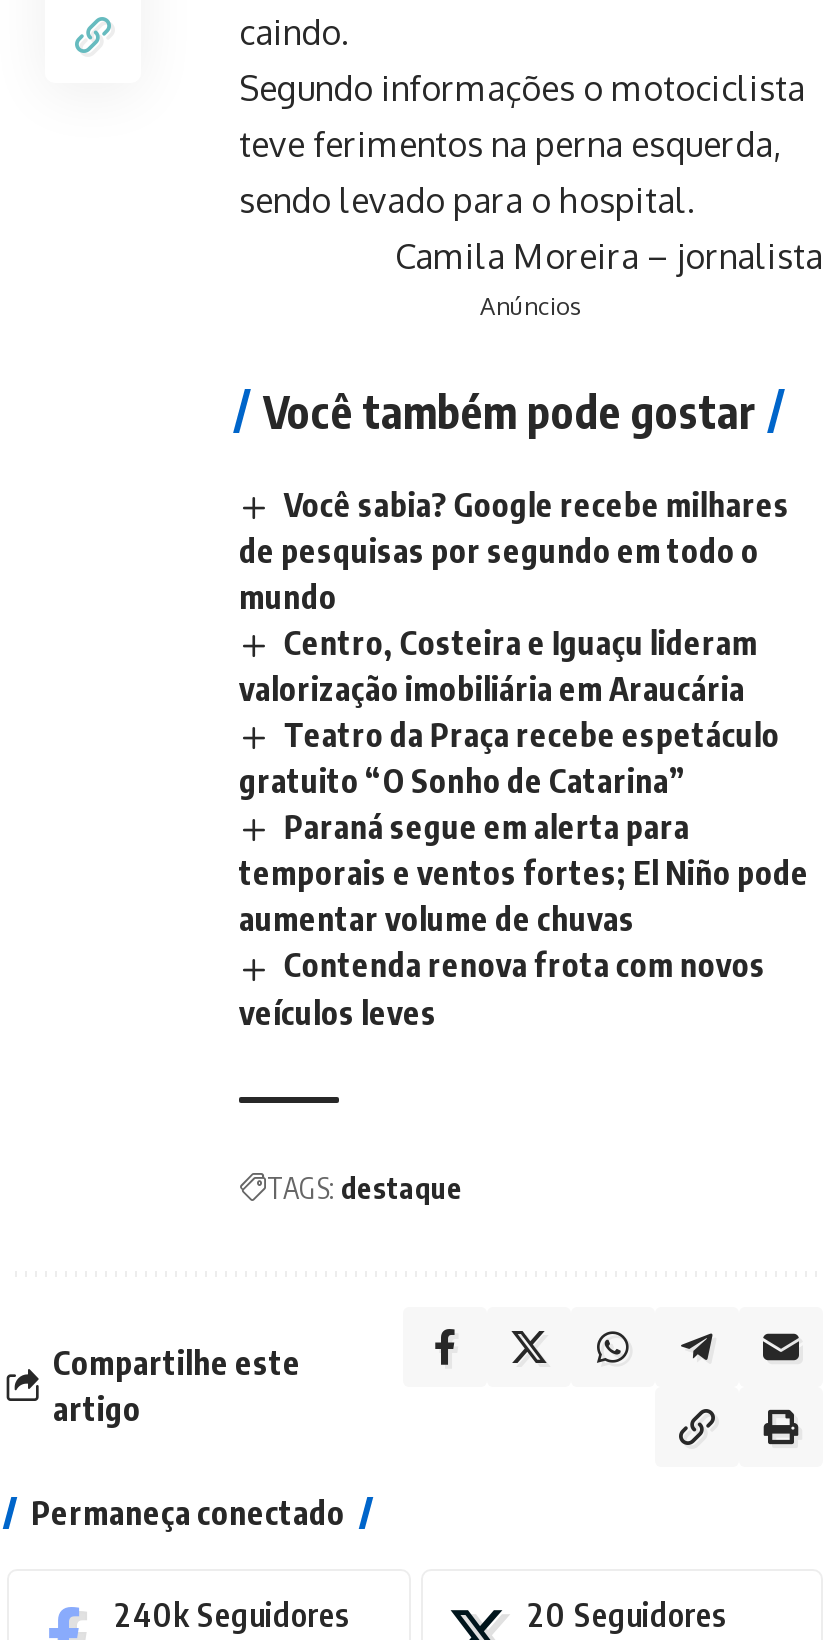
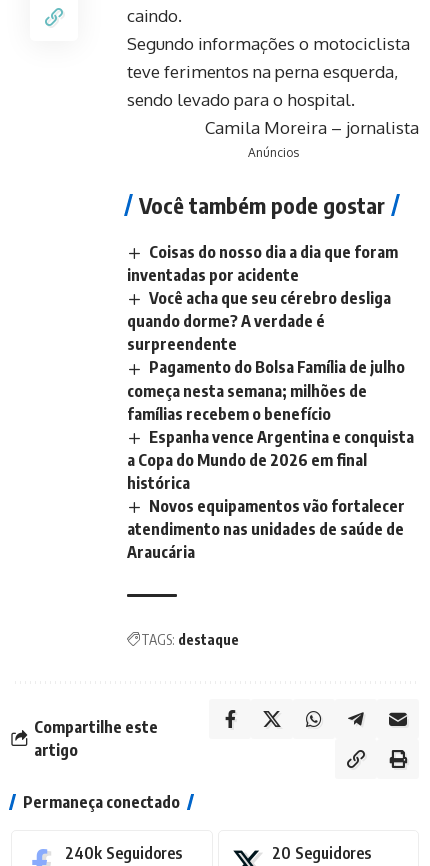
- Você sabia? Google recebe milhares
- de pesquisas por segundo em todo o
- mundo
- Centro, Costeira e Iguaçu lideram
- valorização imobiliária em Araucária
- Teatro da Praça recebe espetáculo
- gratuito “O Sonho de Catarina”
- Paraná segue em alerta para
- temporais e ventos fortes; El Niño pode
- aumentar volume de chuvas
- Contenda renova frota com novos
- veículos leves
+ Coisas do nosso dia a dia que foram
+ inventadas por acidente
+ Você acha que seu cérebro desliga
+ quando dorme? A verdade é
+ surpreendente
+ Pagamento do Bolsa Família de julho
+ começa nesta semana; milhões de
+ famílias recebem o benefício
+ Espanha vence Argentina e conquista
+ a Copa do Mundo de 2026 em final
+ histórica
+ Novos equipamentos vão fortalecer
+ atendimento nas unidades de saúde de
+ Araucária
